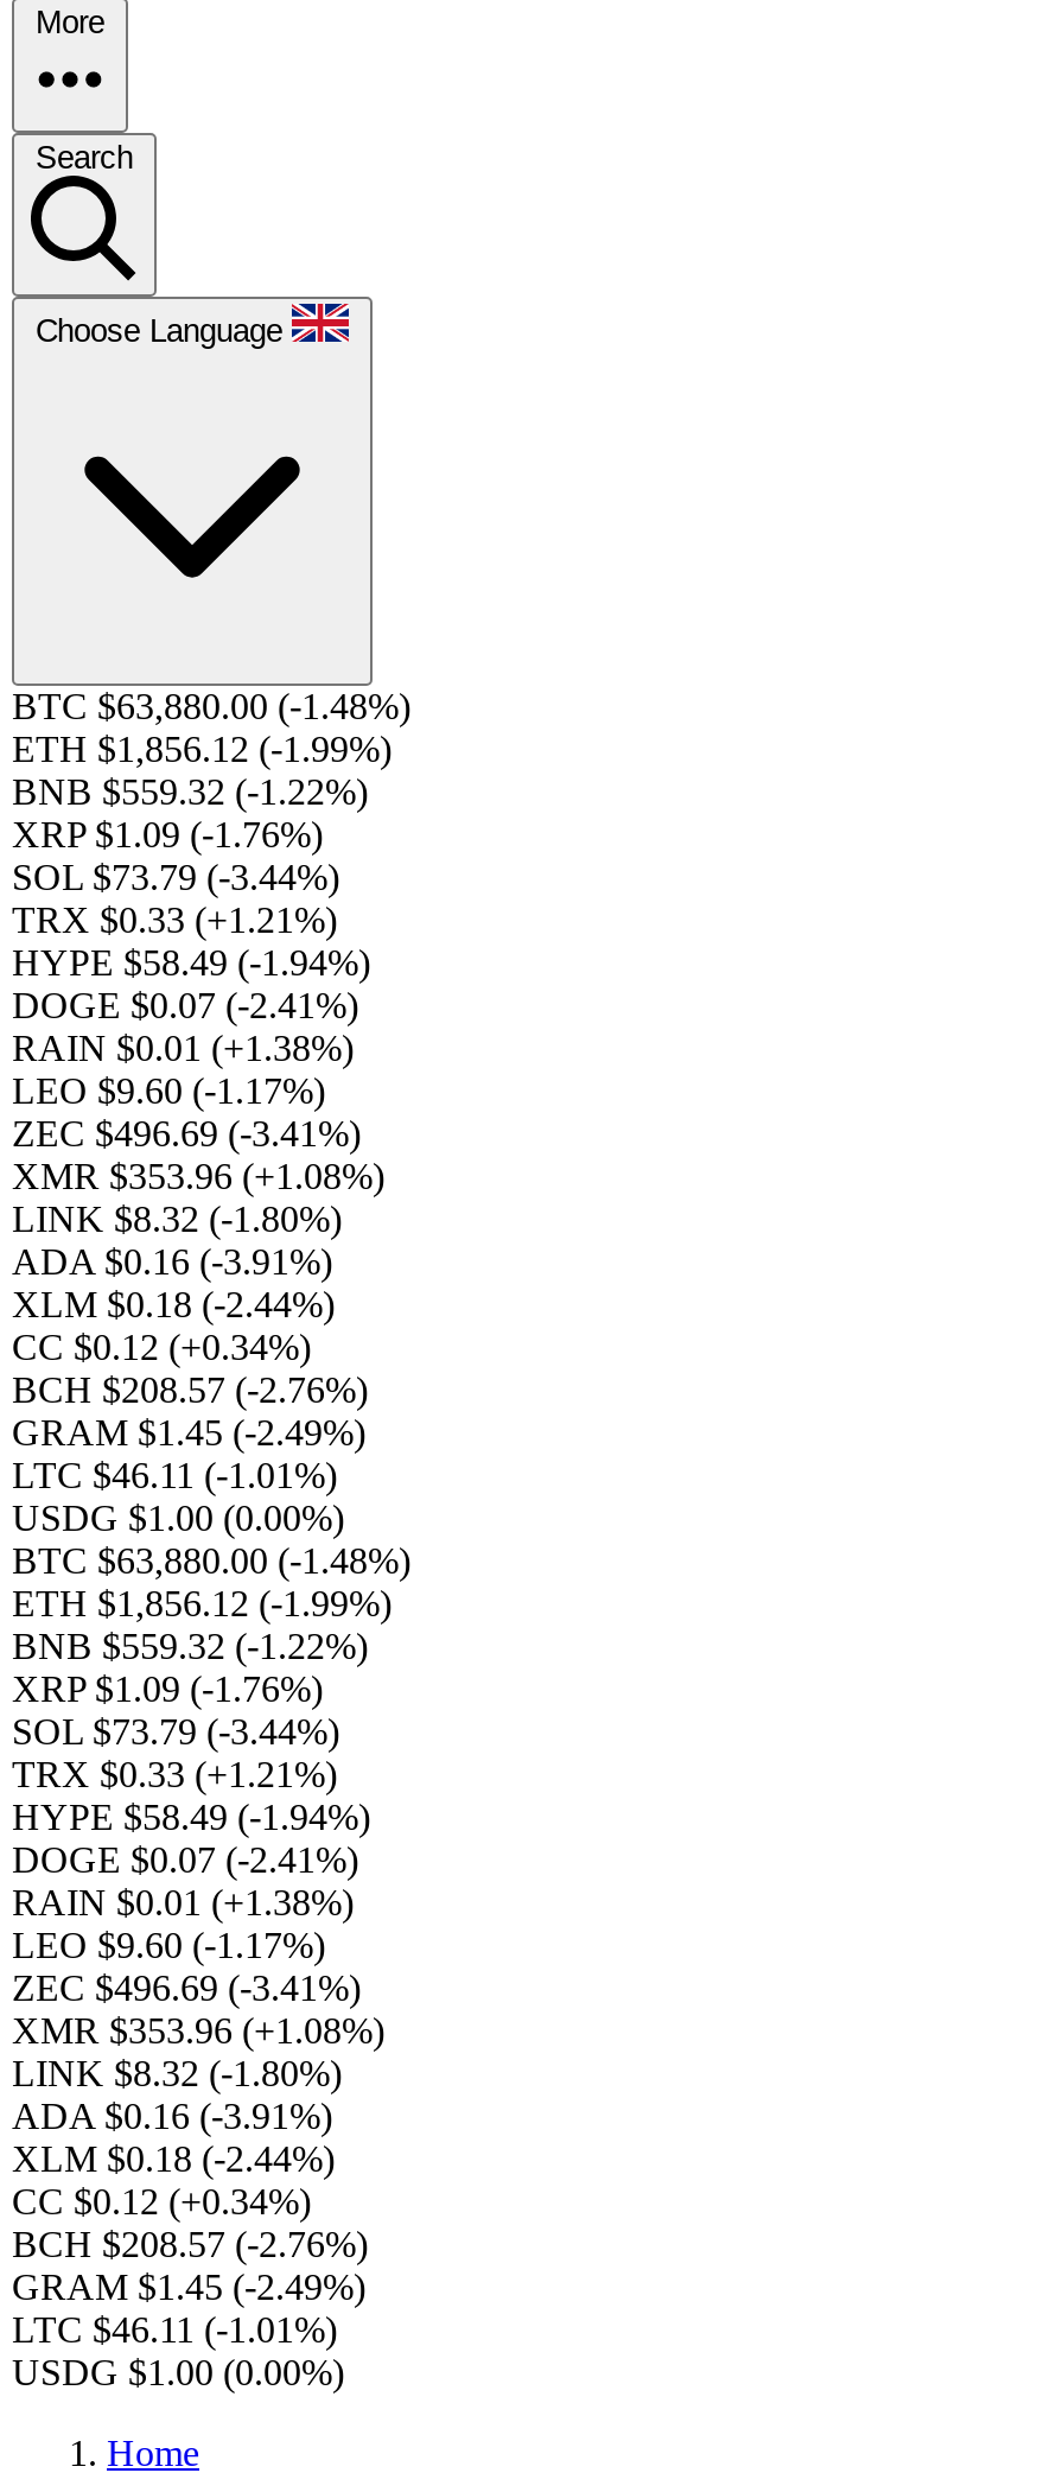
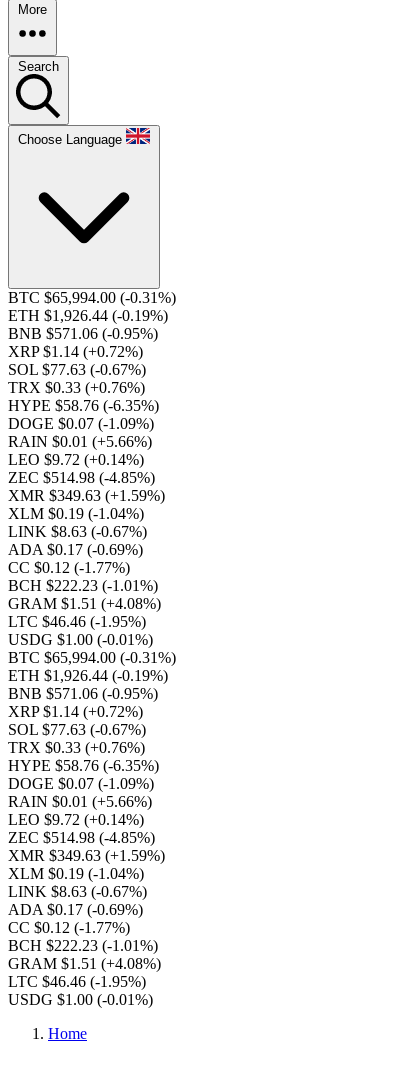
- BTC $63,880.00(-1.48%)
- ETH $1,856.12 (-1.99%)
- BNB $559.32 (-1.22%)
- XRP $1.09 (-1.76%)
- SOL $73.79(-3.44%)
- TRX $0.33 (+1.21%)
- HYPE $58.49 (-1.94%)
- DOGE $0.07 (-2.41%)
- RAIN $0.01 (+1.38%)
- LEO $9.60 (-1.17%)
- ZEC $496.69 (-3.41%)
- XMR $353.96(+1.08%)
- LINK $8.32 (-1.80%)
- ADA $0.16 (-3.91%)
- XLM $0.18 (-2.44%)
- CC $0.12 (+0.34%)
- BCH $208.57 (-2.76%)
- GRAM $1.45 (-2.49%)
- LTC $46.11 (-1.01%)
- USDG $1.00 (0.00%)
- BTC $63,880.00 (-1.48%)
- ETH $1,856.12 (-1.99%)
- BNB $559.32 (-1.22%)
- XRP $1.09 (-1.76%)
- SOL $73.79(-3.44%)
- TRX $0.33 (+1.21%)
- HYPE $58.49 (-1.94%)
- DOGE $0.07 (-2.41%)
- RAIN $0.01 (+1.38%)
- LEO $9.60 (-1.17%)
- ZEC $496.69 (-3.41%)
- XMR $353.96(+1.08%)
- LINK $8.32 (-1.80%)
- ADA $0.16 (-3.91%)
- XLM $0.18 (-2.44%)
- CC $0.12 (+0.34%)
- BCH $208.57 (-2.76%)
- GRAM $1.45 (-2.49%)
- LTC $46.11 (-1.01%)
- USDG $1.00 (0.00%)
+ BTC $65,994.00(-0.31%)
+ ETH $1,926.44 (-0.19%)
+ BNB $571.06 (-0.95%)
+ XRP $1.14 (+0.72%)
+ SOL $77.63(-0.67%)
+ TRX $0.33 (+0.76%)
+ HYPE $58.76 (-6.35%)
+ DOGE $0.07 (-1.09%)
+ RAIN $0.01 (+5.66%)
+ LEO $9.72 (+0.14%)
+ ZEC $514.98 (-4.85%)
+ XMR $349.63(+1.59%)
+ XLM $0.19 (-1.04%)
+ LINK $8.63 (-0.67%)
+ ADA $0.17 (-0.69%)
+ CC $0.12 (-1.77%)
+ BCH $222.23 (-1.01%)
+ GRAM $1.51 (+4.08%)
+ LTC $46.46 (-1.95%)
+ USDG $1.00 (-0.01%)
+ BTC $65,994.00 (-0.31%)
+ ETH $1,926.44 (-0.19%)
+ BNB $571.06 (-0.95%)
+ XRP $1.14 (+0.72%)
+ SOL $77.63(-0.67%)
+ TRX $0.33 (+0.76%)
+ HYPE $58.76 (-6.35%)
+ DOGE $0.07 (-1.09%)
+ RAIN $0.01 (+5.66%)
+ LEO $9.72 (+0.14%)
+ ZEC $514.98 (-4.85%)
+ XMR $349.63(+1.59%)
+ XLM $0.19 (-1.04%)
+ LINK $8.63 (-0.67%)
+ ADA $0.17 (-0.69%)
+ CC $0.12 (-1.77%)
+ BCH $222.23 (-1.01%)
+ GRAM $1.51 (+4.08%)
+ LTC $46.46 (-1.95%)
+ USDG $1.00 (-0.01%)
